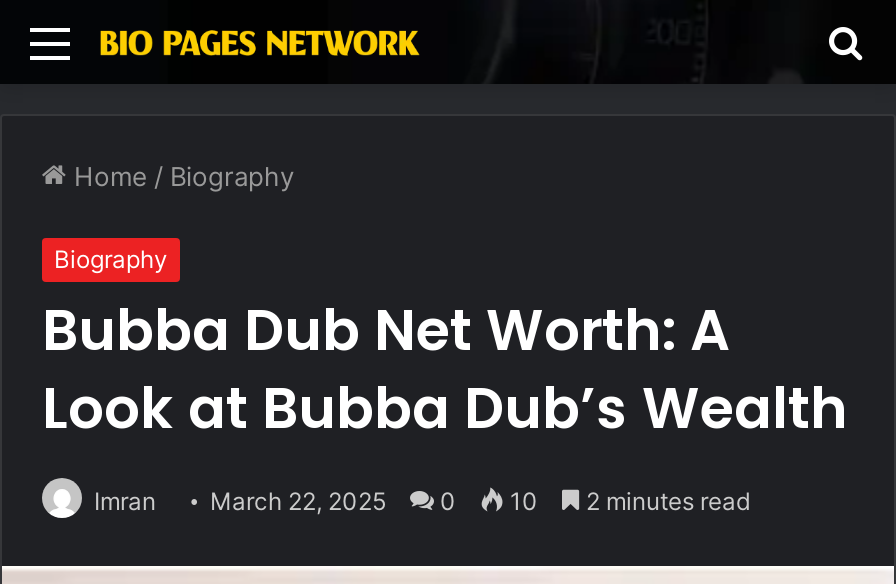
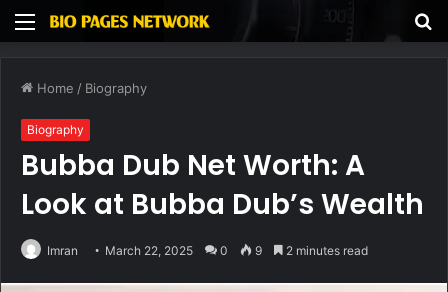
- Imran March 22, 2025 0 10 2 minutes read
+ Imran March 22, 2025 0 9 2 minutes read
